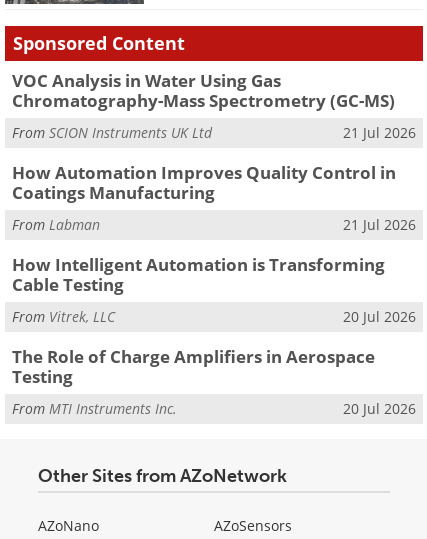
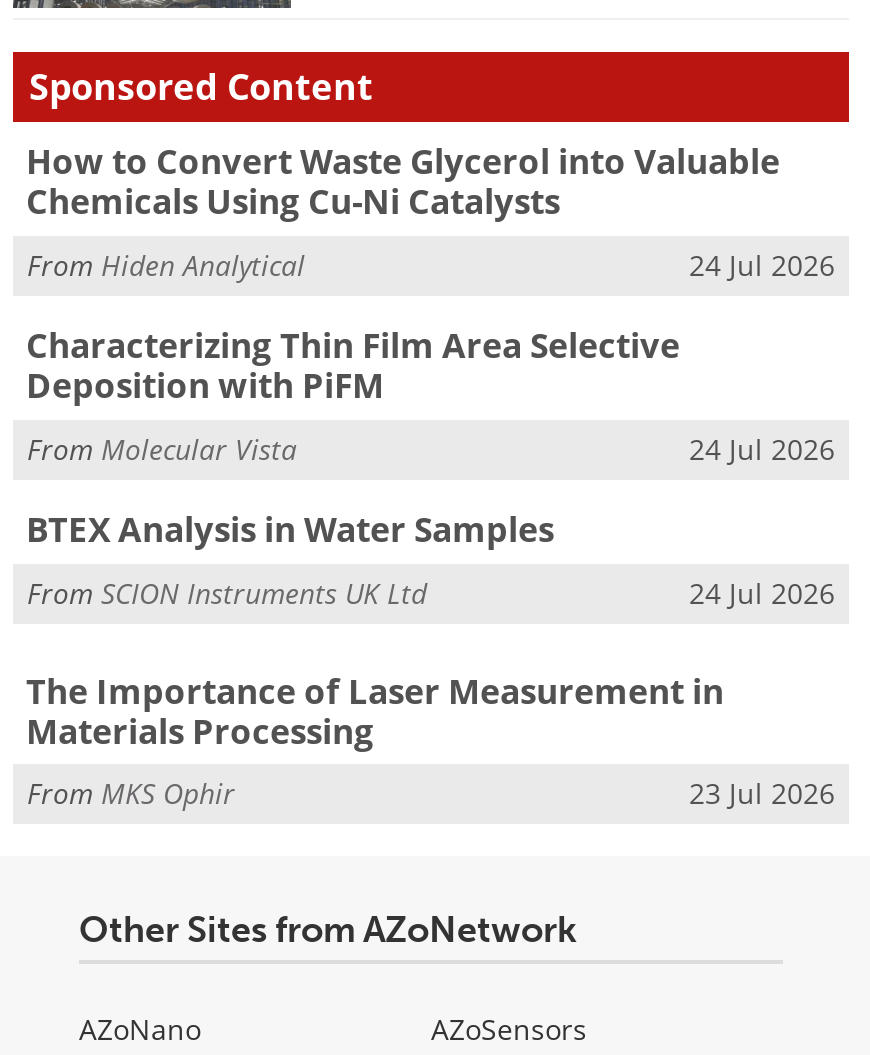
- VOC Analysis in Water Using Gas
- Chromatography-Mass Spectrometry (GC-MS)
+ How to Convert Waste Glycerol into Valuable
+ Chemicals Using Cu-Ni Catalysts
+ From Hiden Analytical
+ 24 Jul 2026
+ Characterizing Thin Film Area Selective
+ Deposition with PiFM
+ From Molecular Vista
+ 24 Jul 2026
+ BTEX Analysis in Water Samples

- 21 Jul 2026
- How Automation Improves Quality Control in
- Coatings Manufacturing
- From Labman
- 21 Jul 2026
- How Intelligent Automation is Transforming
- Cable Testing
- From Vitrek, LLC
- 20 Jul 2026
- The Role of Charge Amplifiers in Aerospace
- Testing
- From MTI Instruments Inc.
- 20 Jul 2026
+ 24 Jul 2026
+ The Importance of Laser Measurement in
+ Materials Processing
+ From MKS Ophir
+ 23 Jul 2026

moved down: From SCION Instruments UK Ltd
